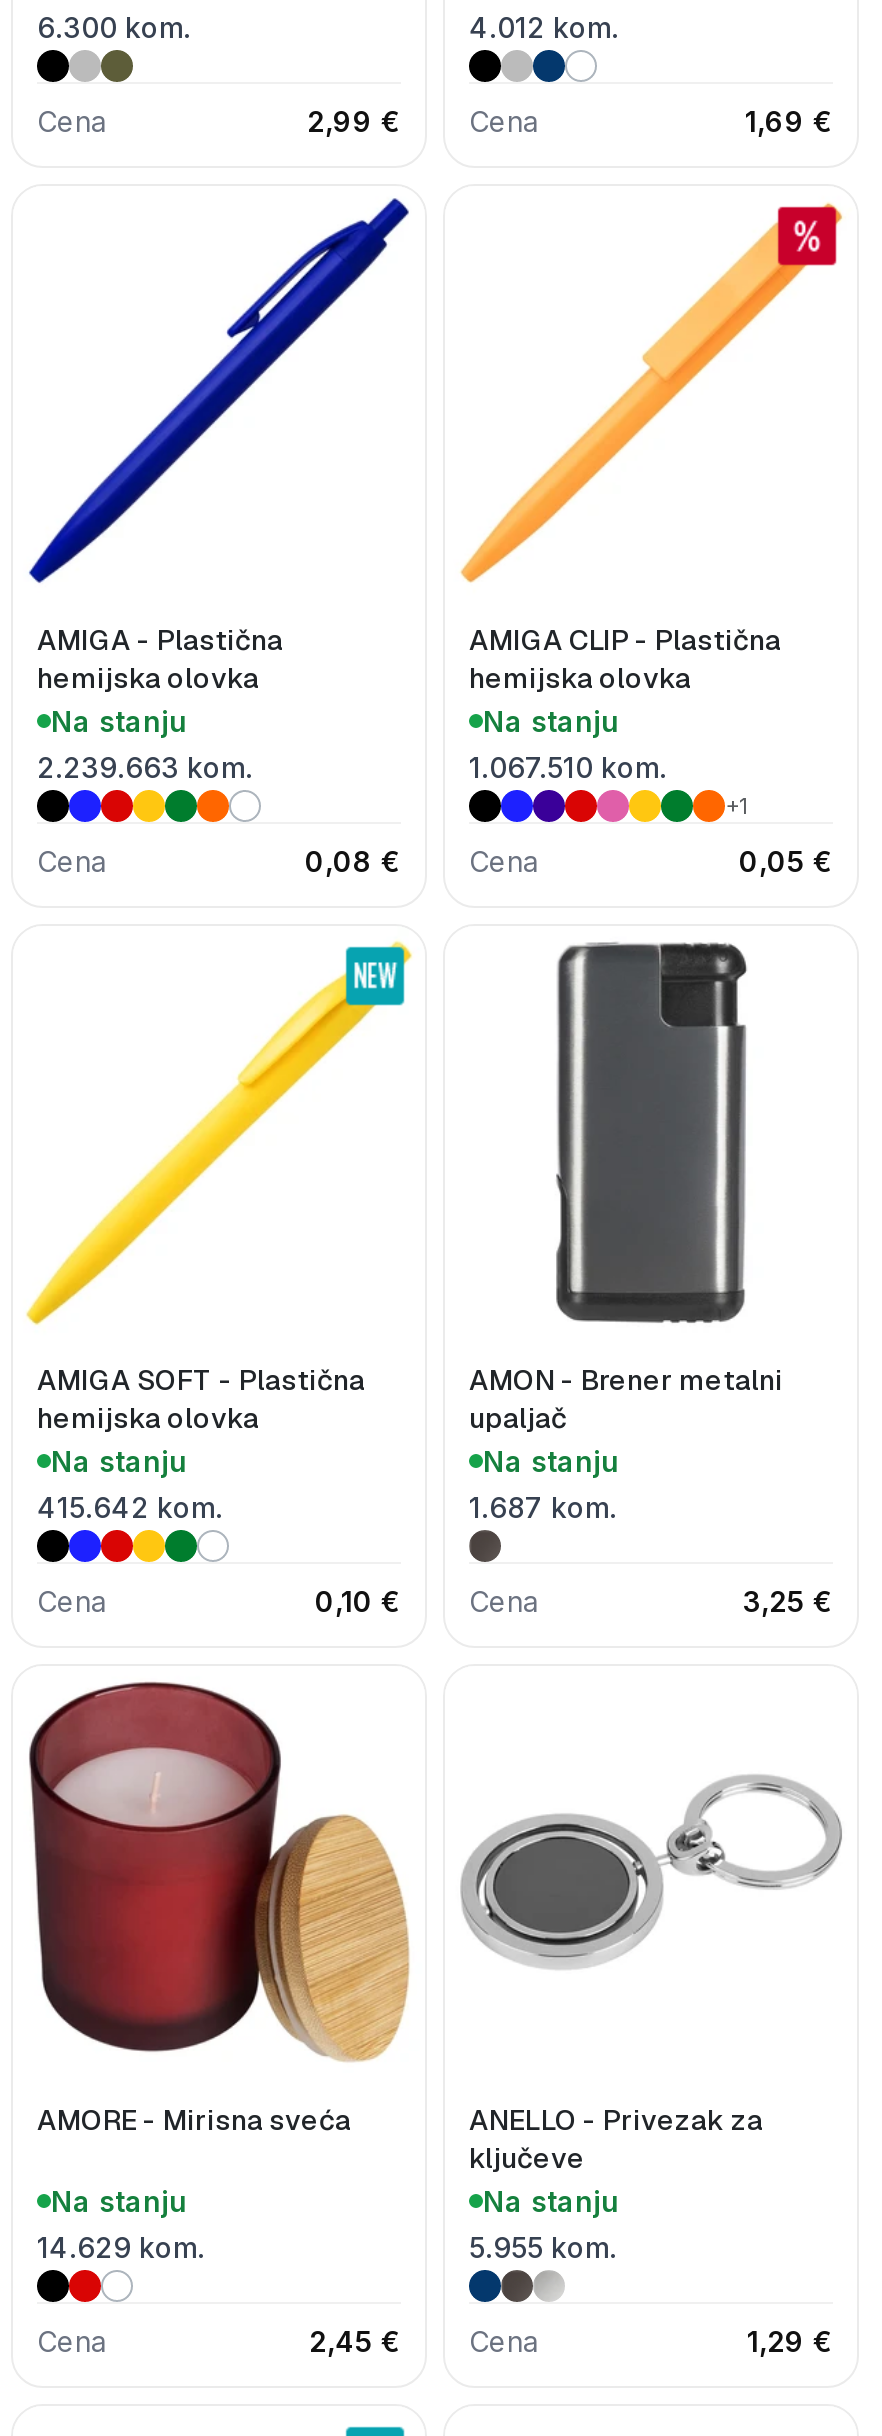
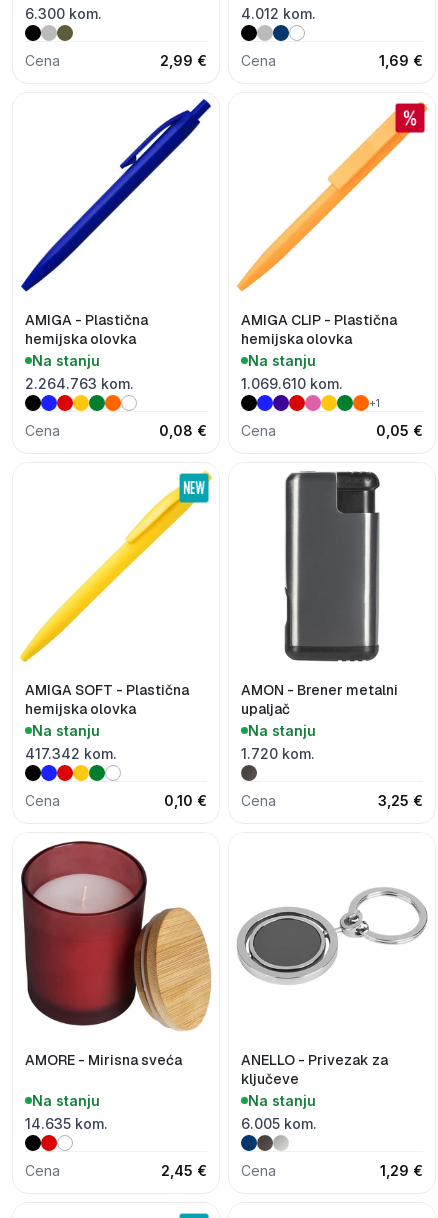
- 2.239.663 kom.
+ 2.264.763 kom.

- 1.067.510 kom.
+ 1.069.610 kom.

- 415.642 kom.
+ 417.342 kom.

- 1.687 kom.
+ 1.720 kom.

- 14.629 kom.
+ 14.635 kom.

- 5.955 kom.
+ 6.005 kom.
